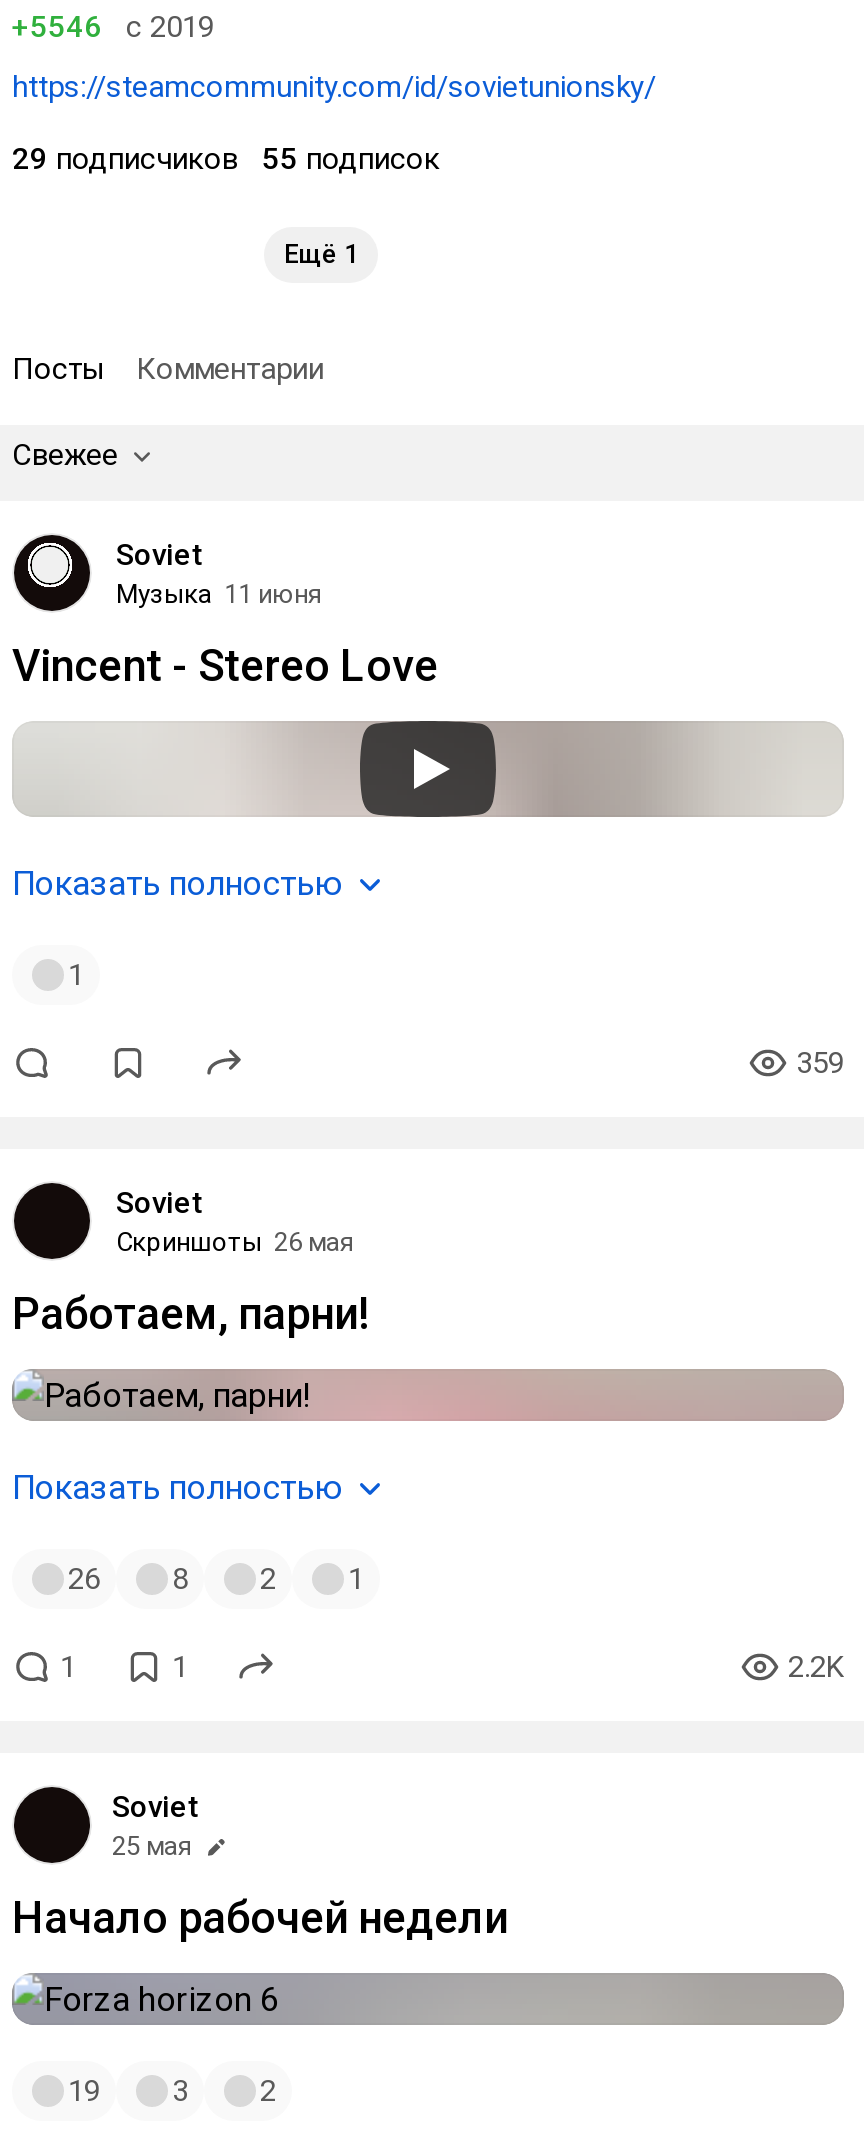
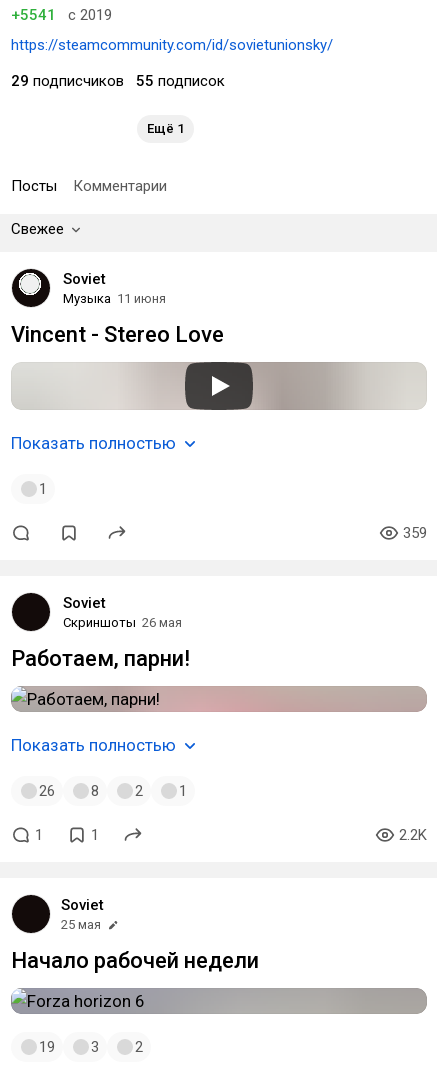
- +5546 с 2019
+ +5541 с 2019
